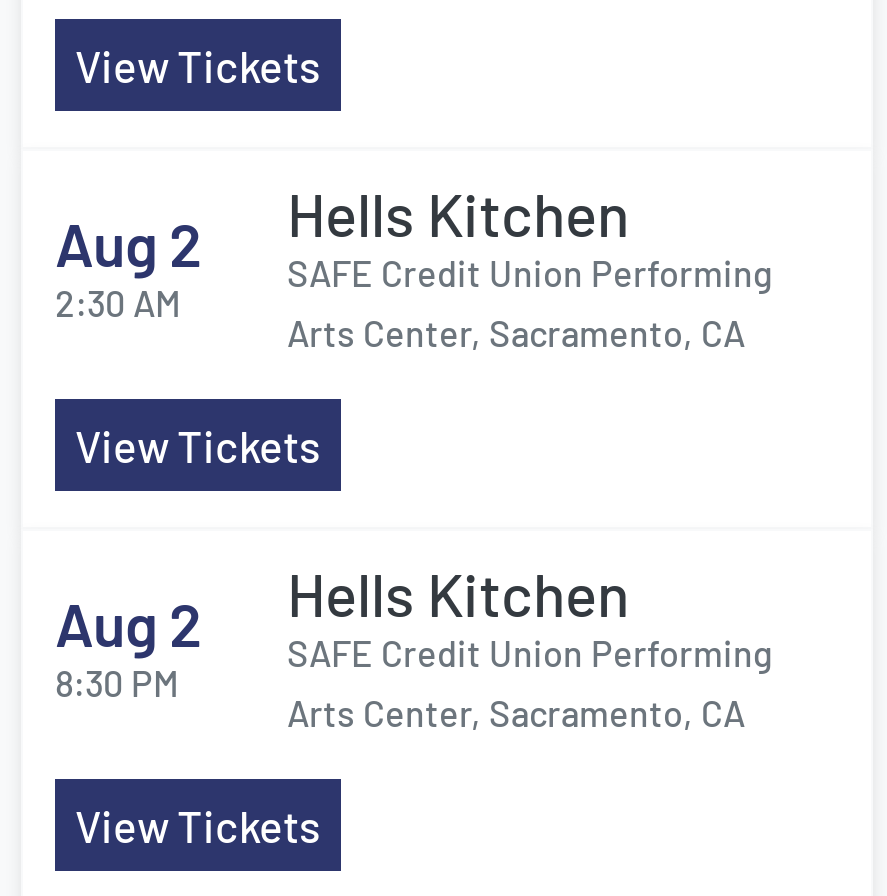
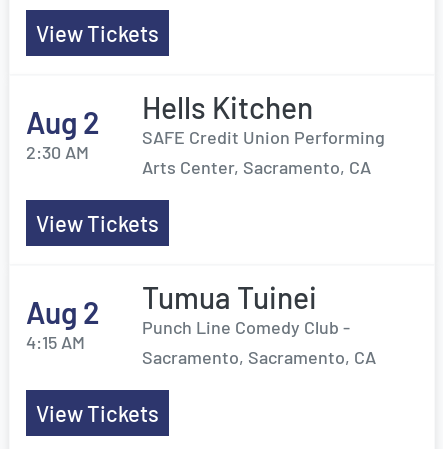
- Hells Kitchen
- SAFE Credit Union Performing
- Arts Center, Sacramento, CA
+ Tumua Tuinei
+ Punch Line Comedy Club -
+ Sacramento, Sacramento, CA

- 8:30 PM
+ 4:15 AM
